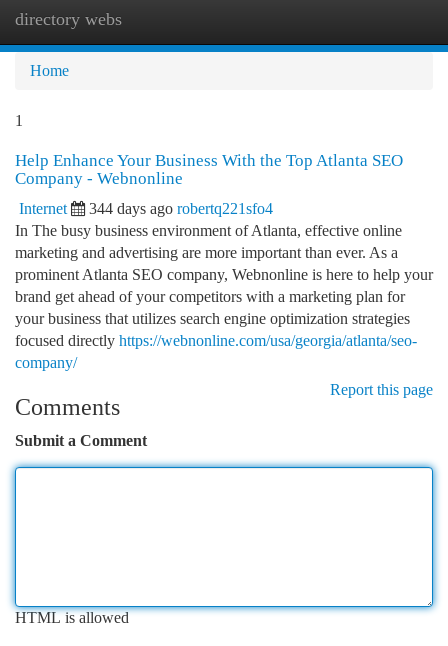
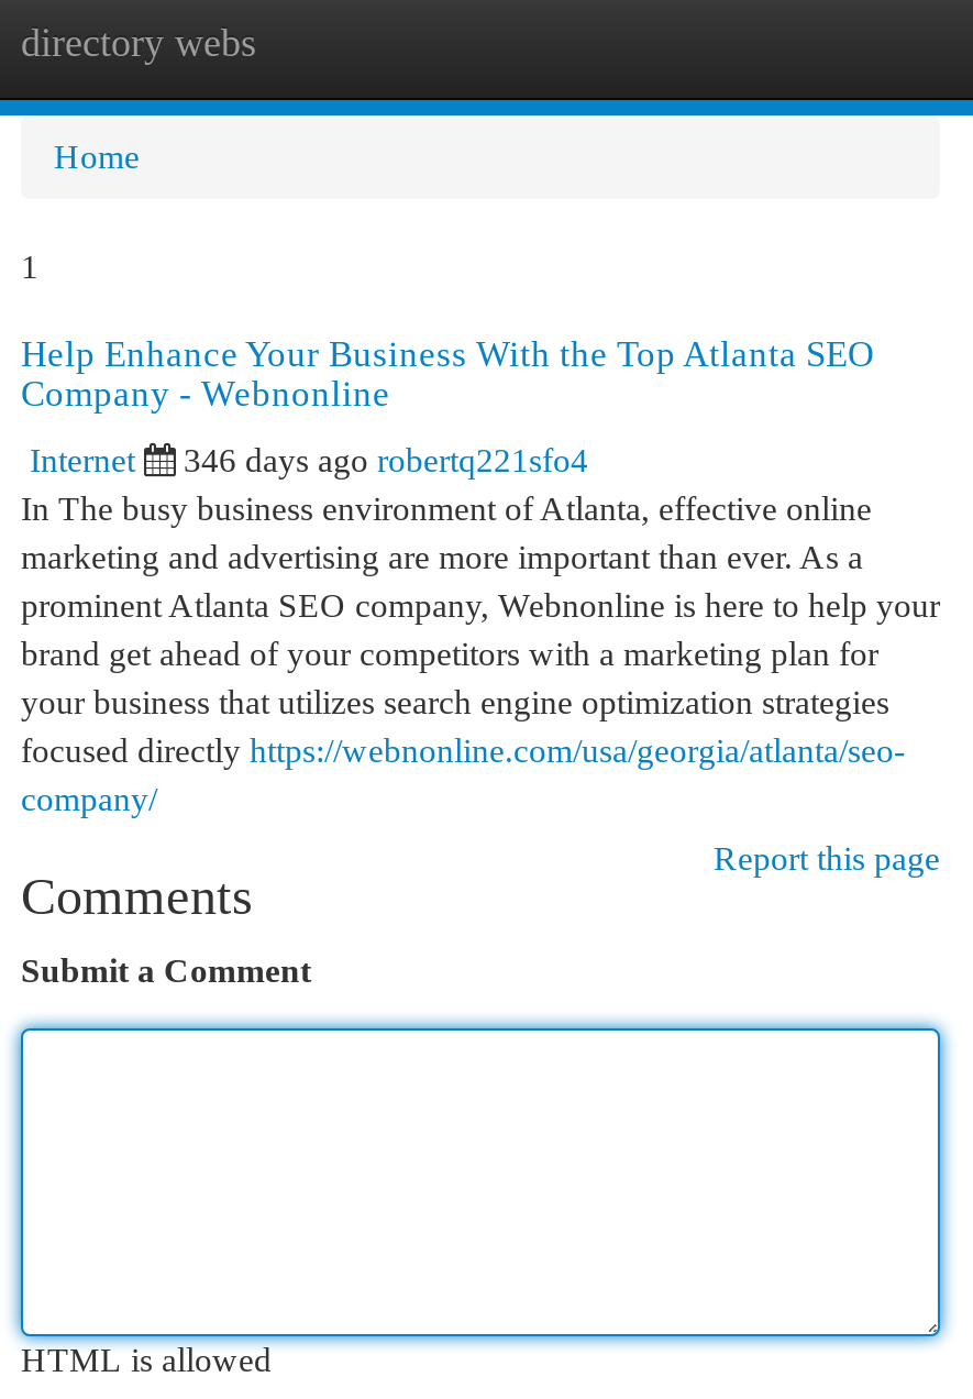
- 344 days ago robertq221sfo4
+ 346 days ago robertq221sfo4
